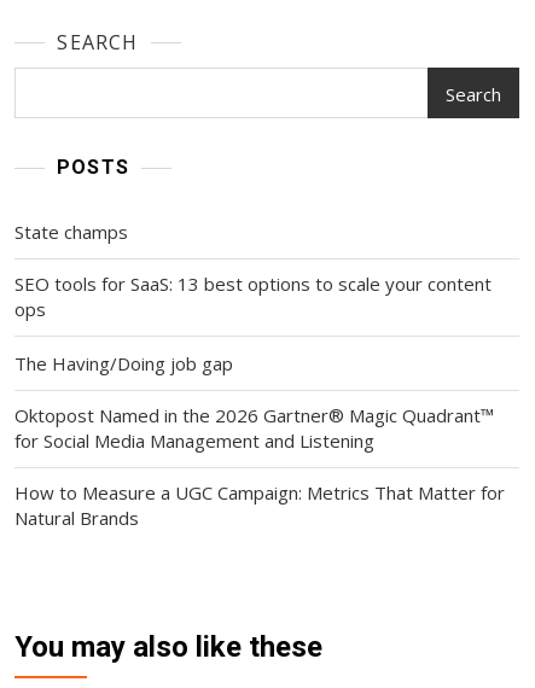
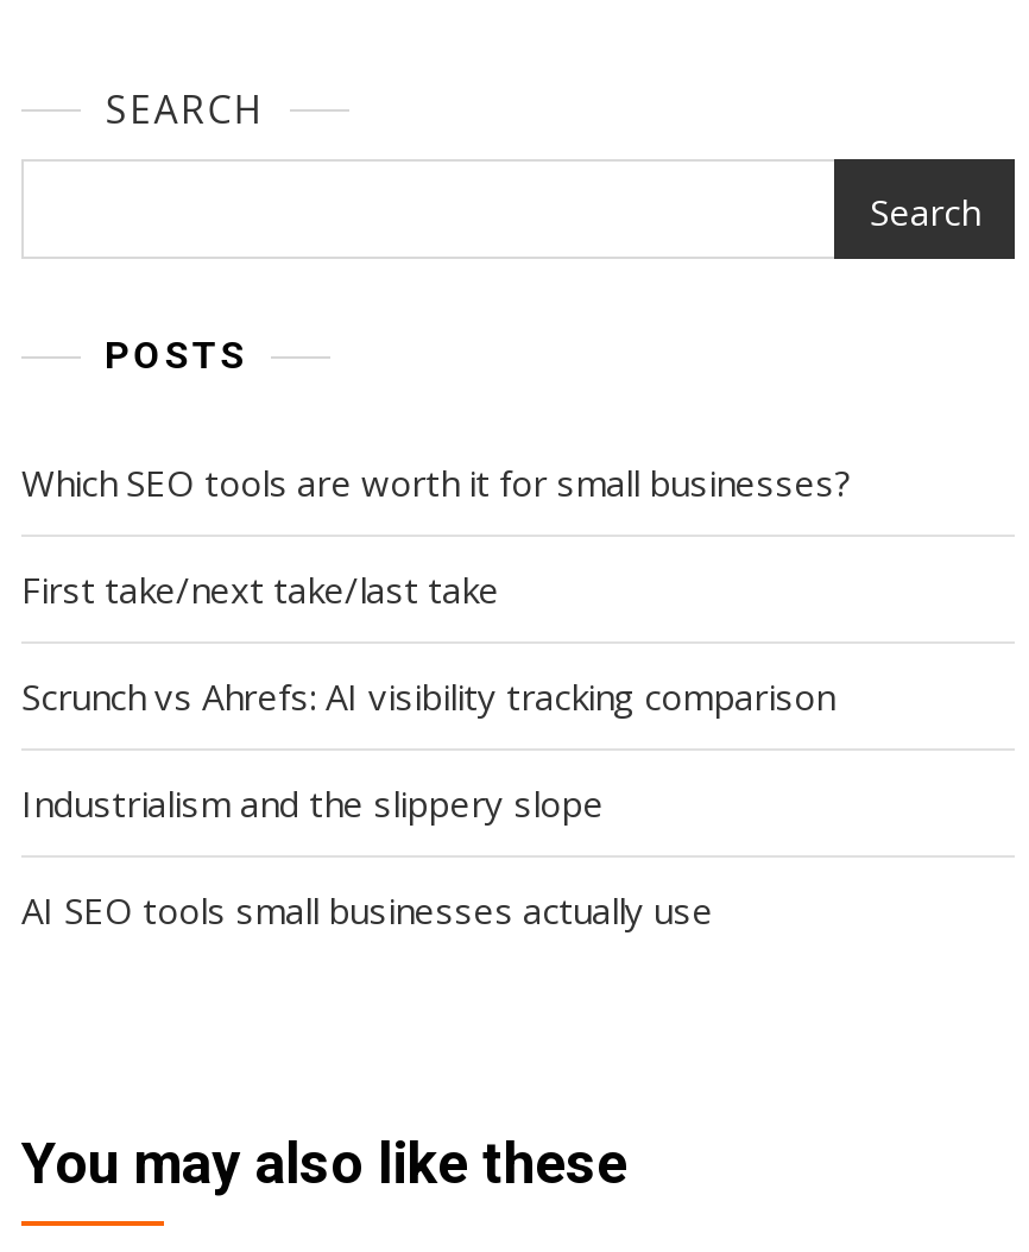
- State champs
+ Which SEO tools are worth it for small businesses?

- SEO tools for SaaS: 13 best options to scale your content
- ops
+ First take/next take/last take

- The Having/Doing job gap
+ Scrunch vs Ahrefs: AI visibility tracking comparison

- Oktopost Named in the 2026 Gartner® Magic Quadrant™
- for Social Media Management and Listening
+ Industrialism and the slippery slope

- How to Measure a UGC Campaign: Metrics That Matter for
- Natural Brands
+ AI SEO tools small businesses actually use
